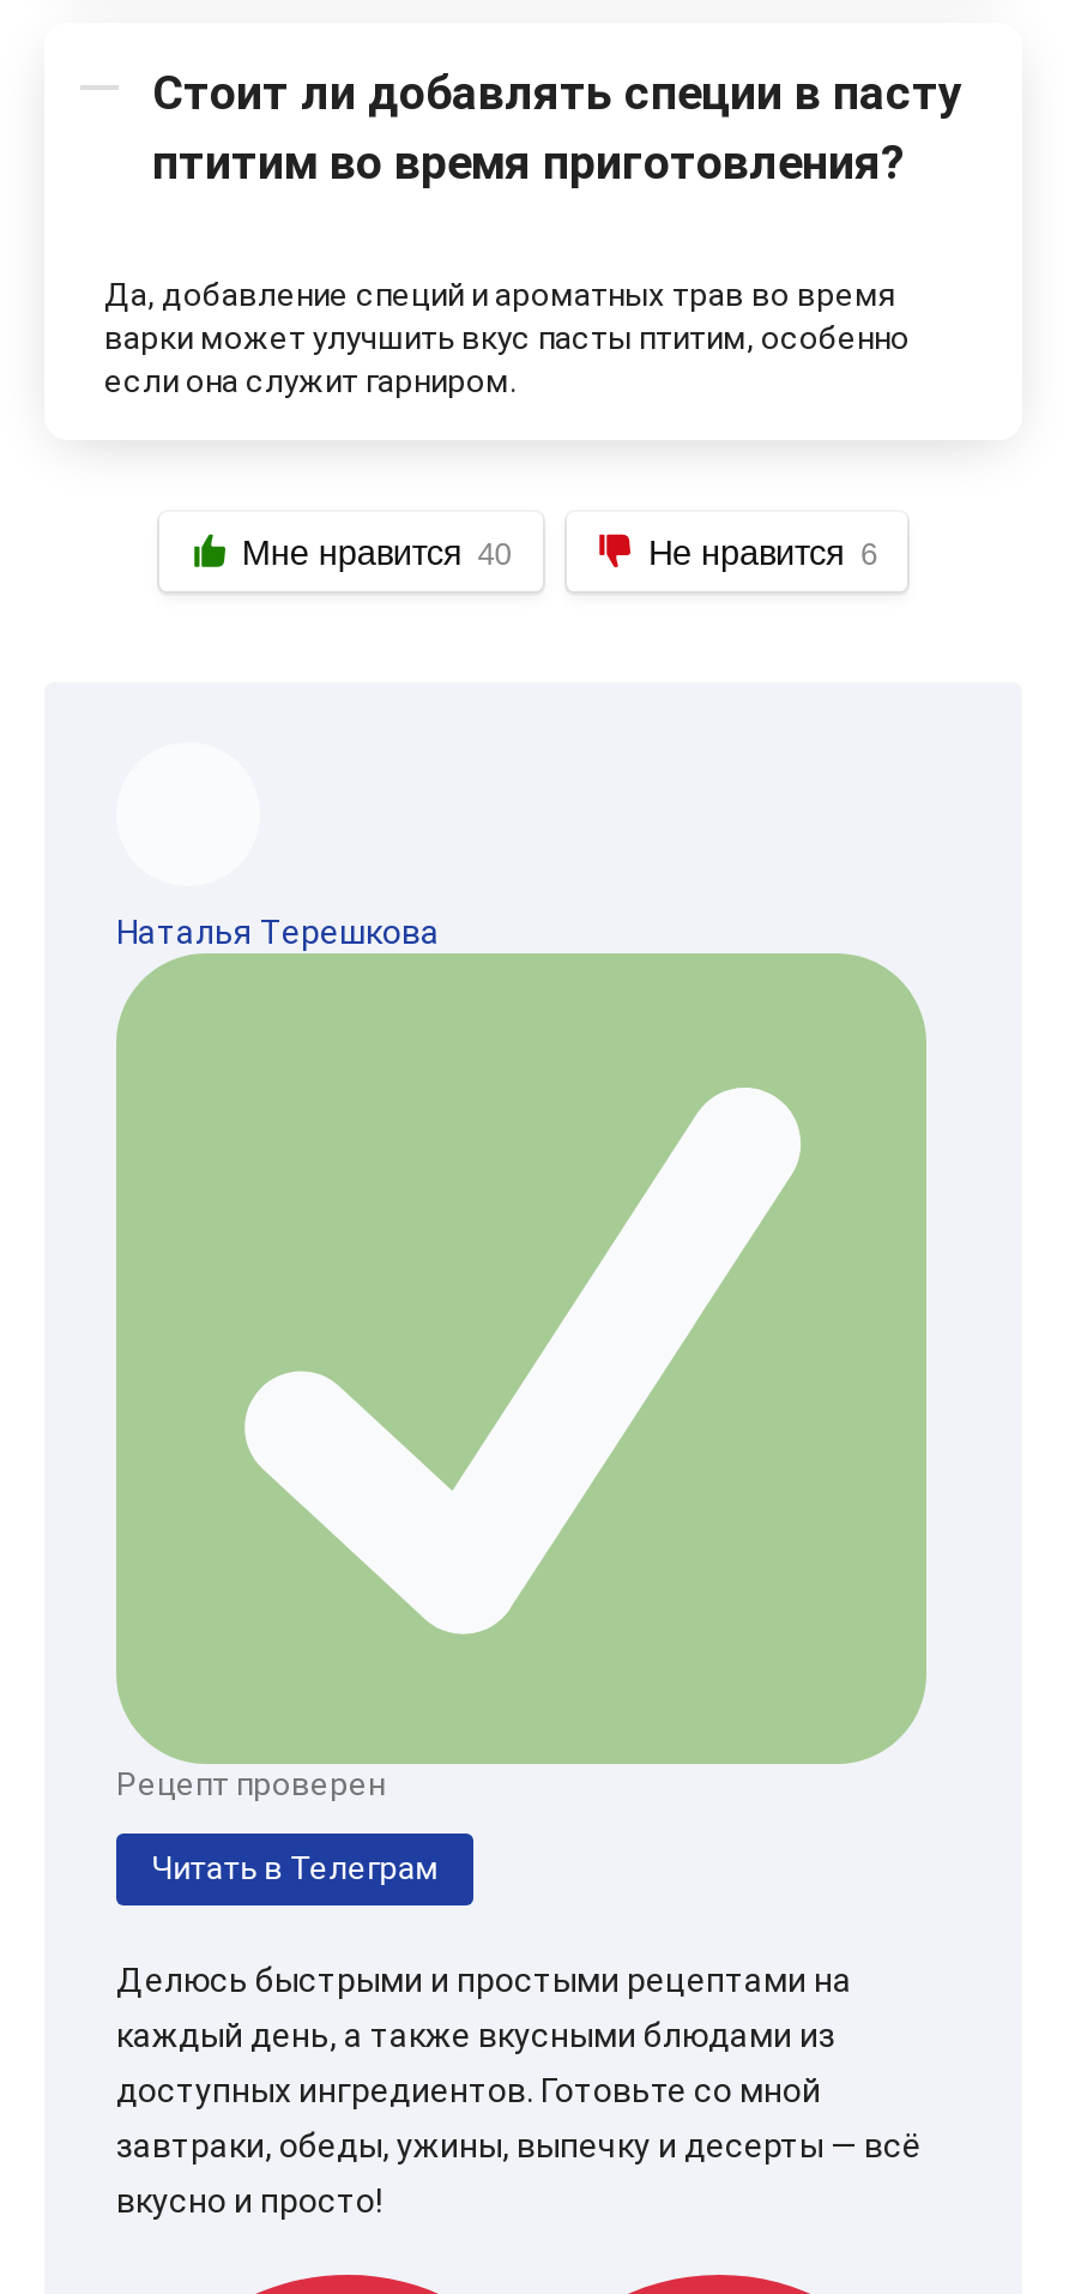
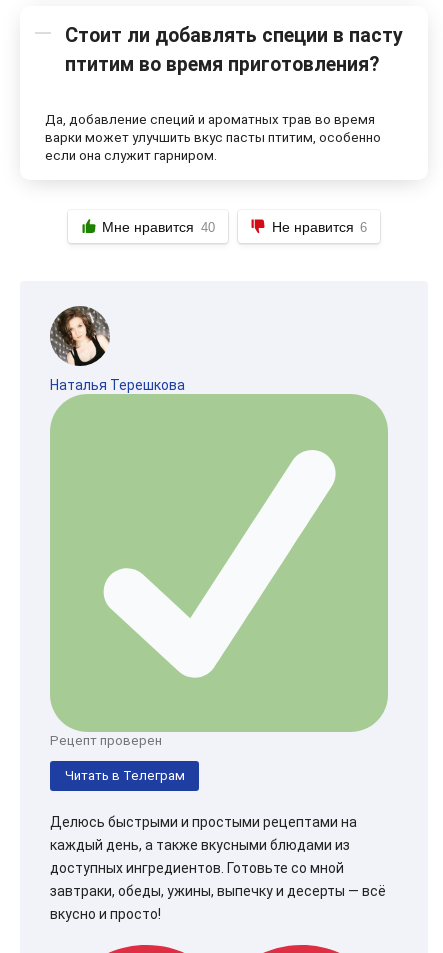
+ [image]
